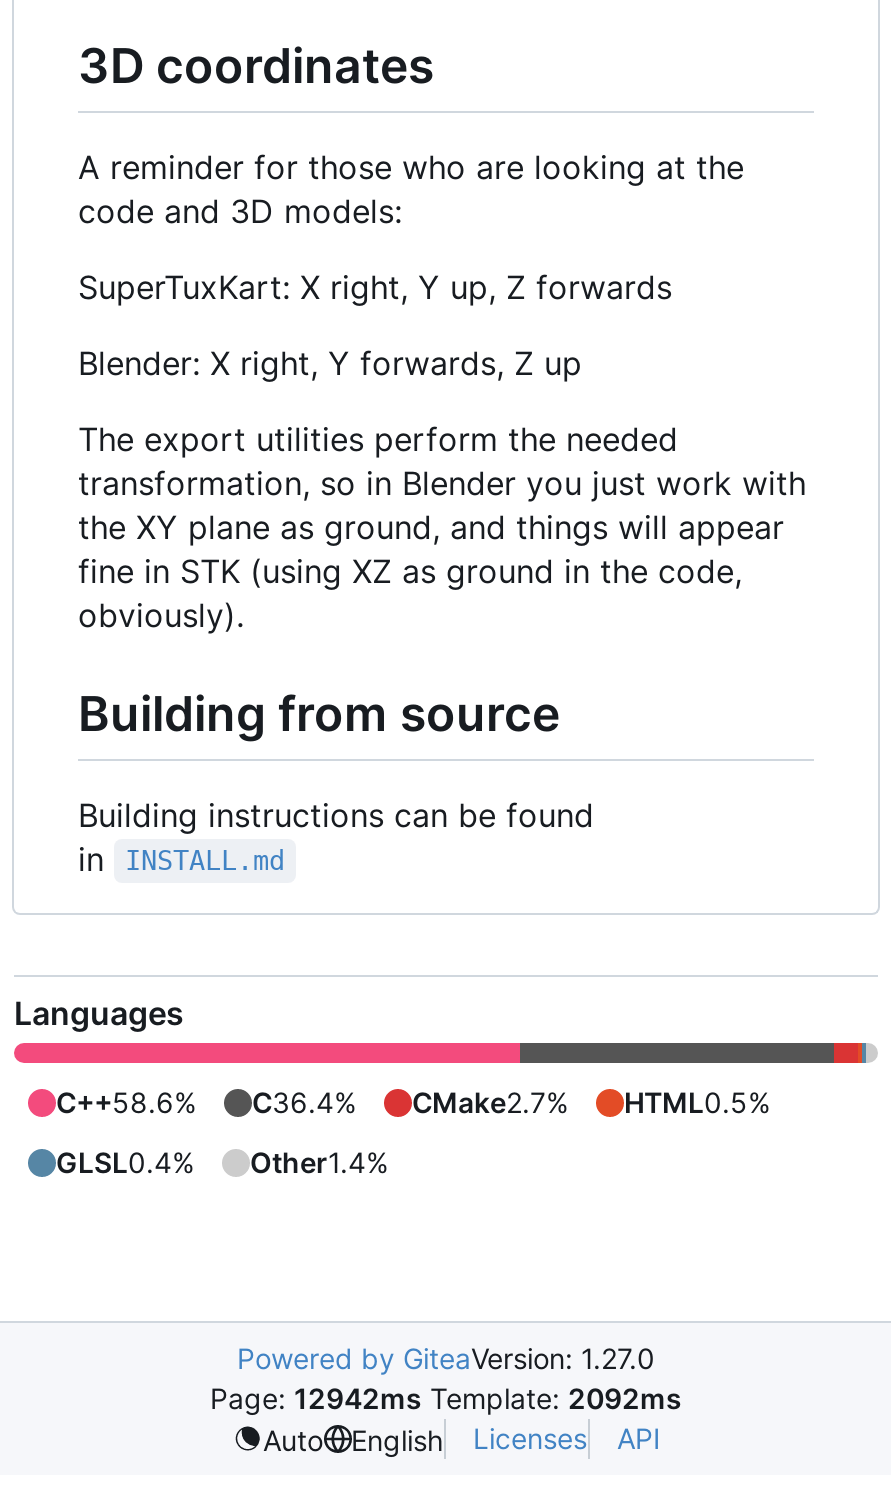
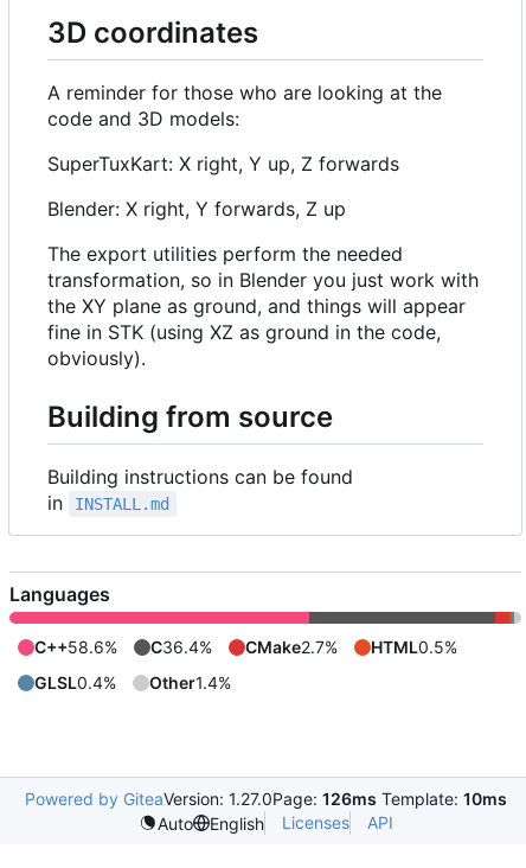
- Powered by GiteaVersion: 1.27.0
- Page: 12942ms Template: 2092ms
+ Powered by GiteaVersion: 1.27.0Page: 126ms Template: 10ms
